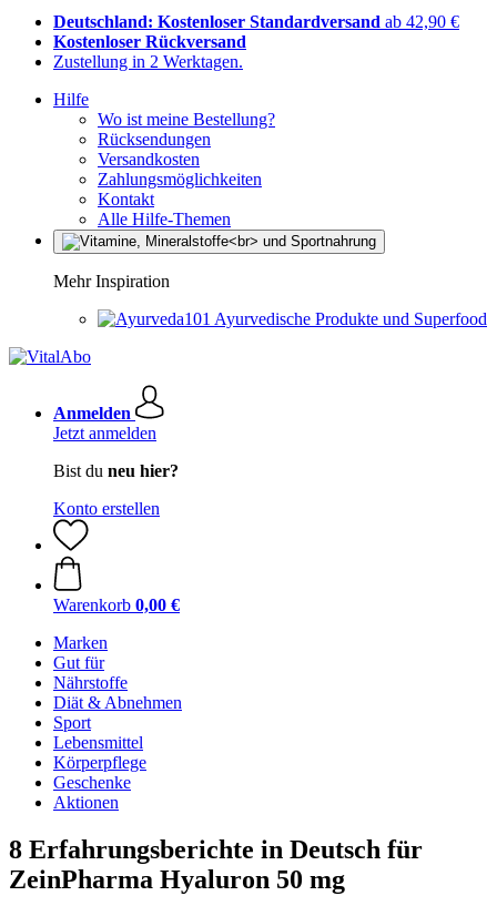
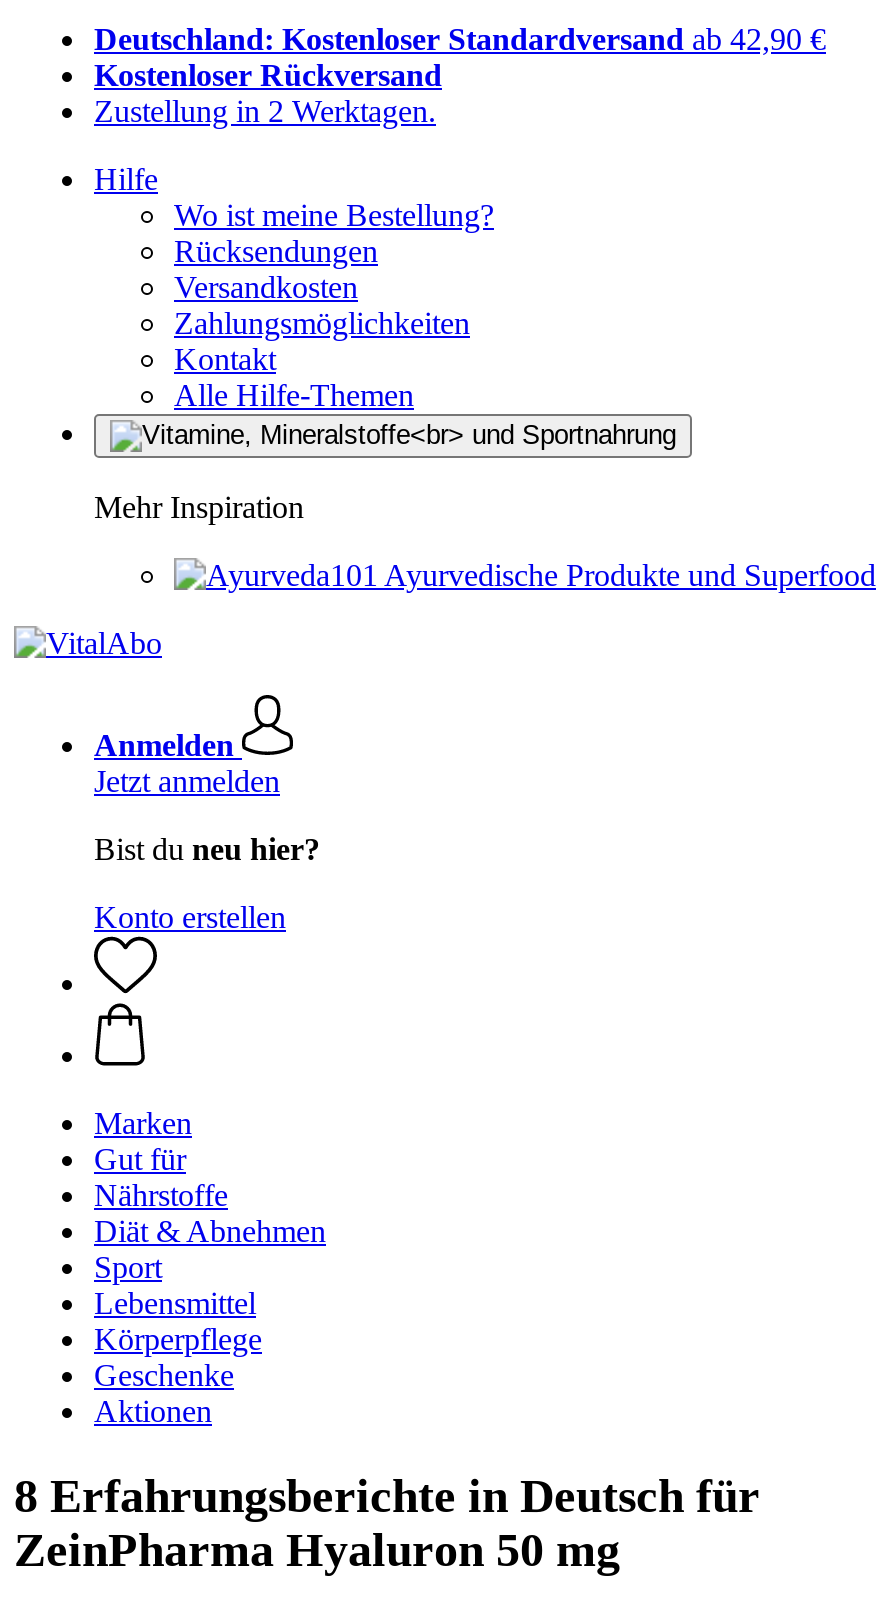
- Warenkorb 0,00 €
